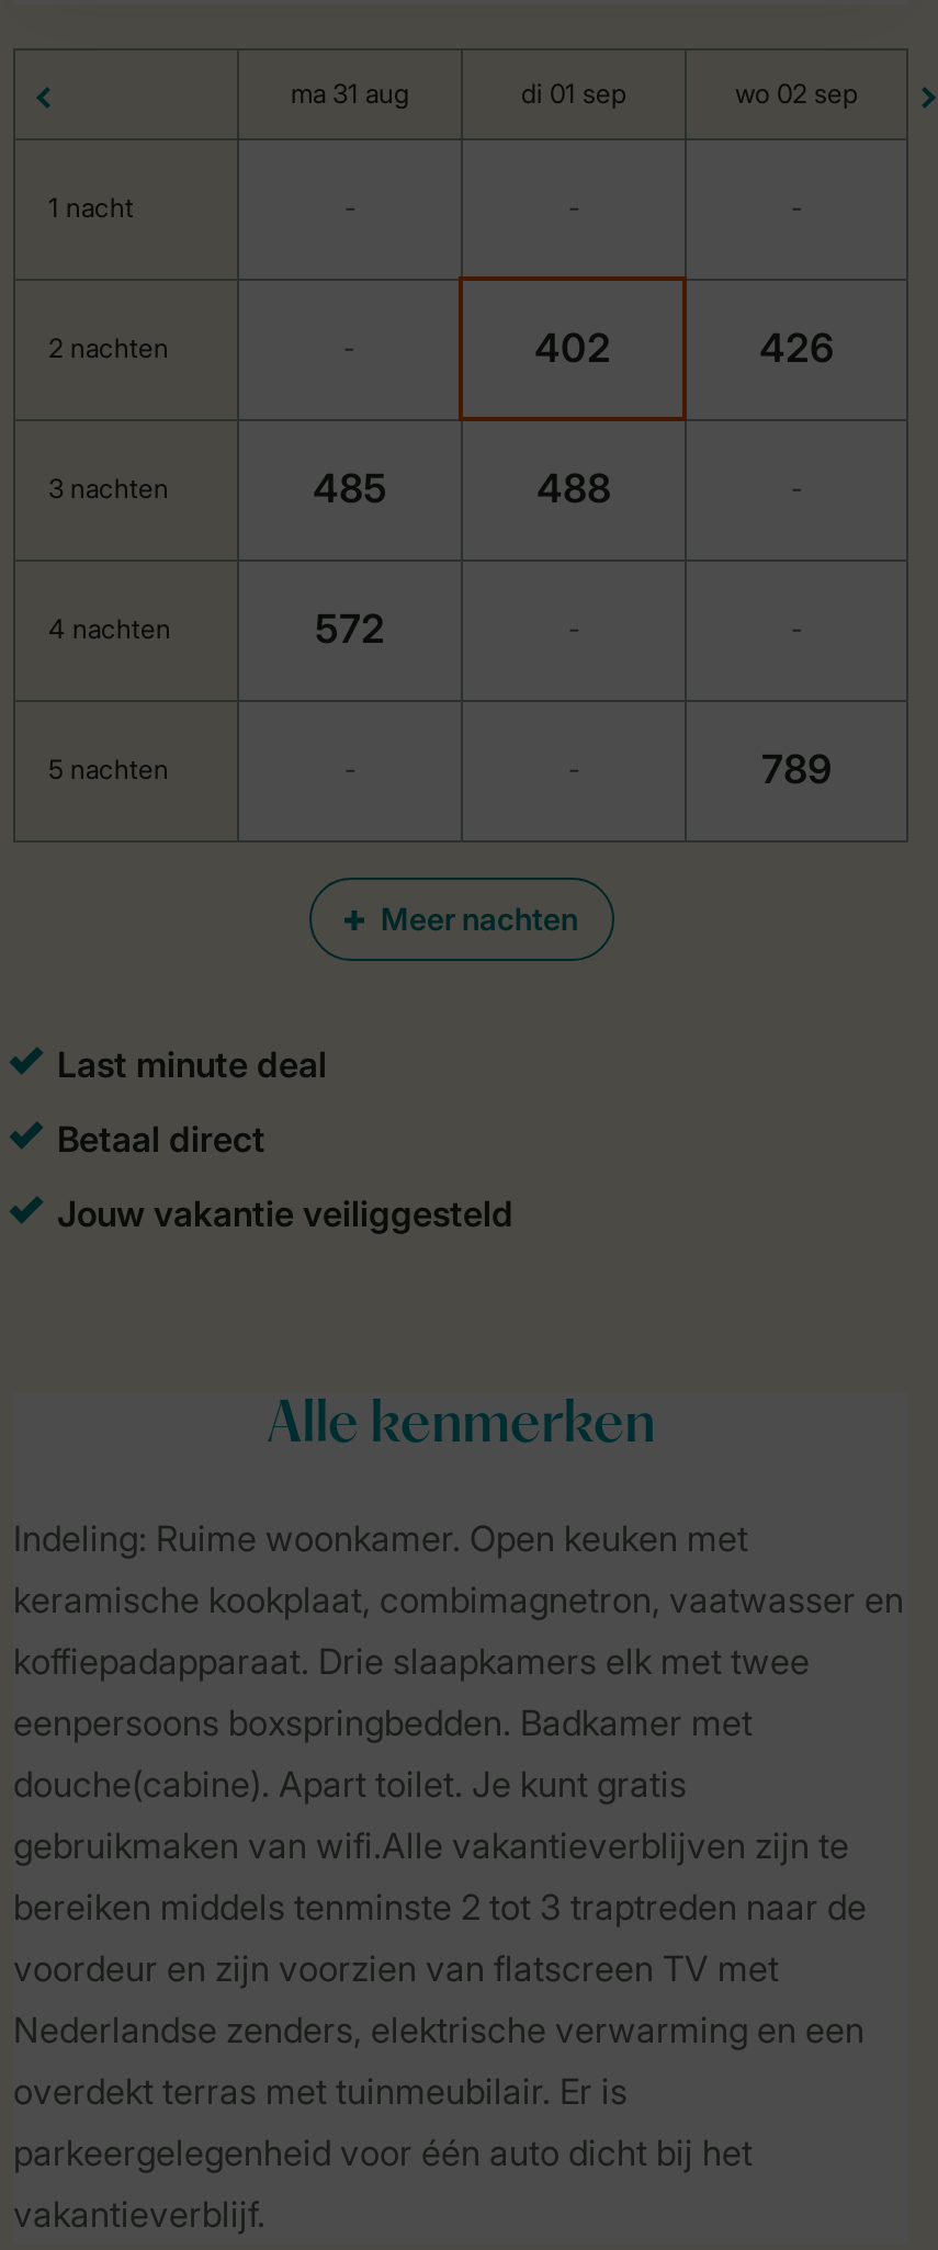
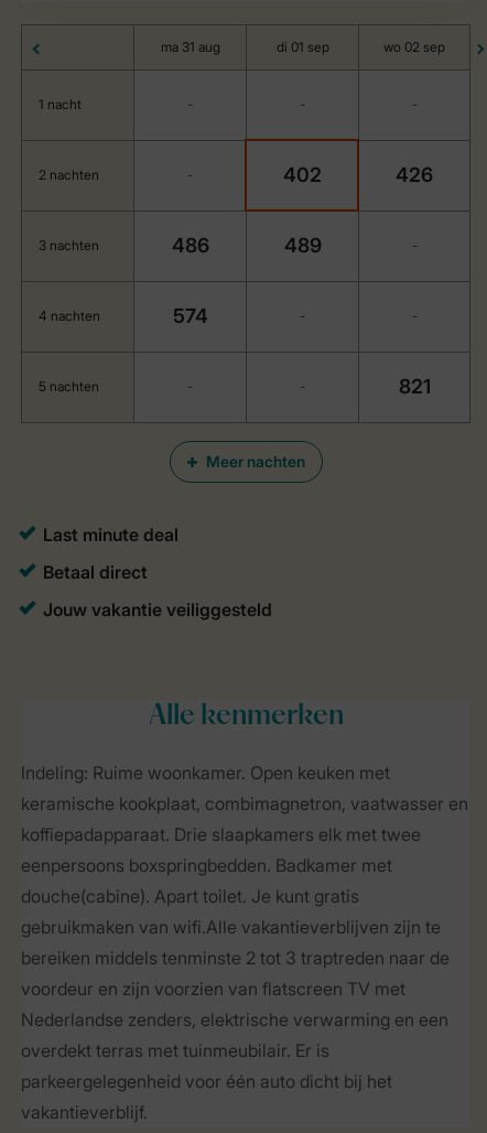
- 485
+ 486

- 488
+ 489

- 572
+ 574

- 789
+ 821
